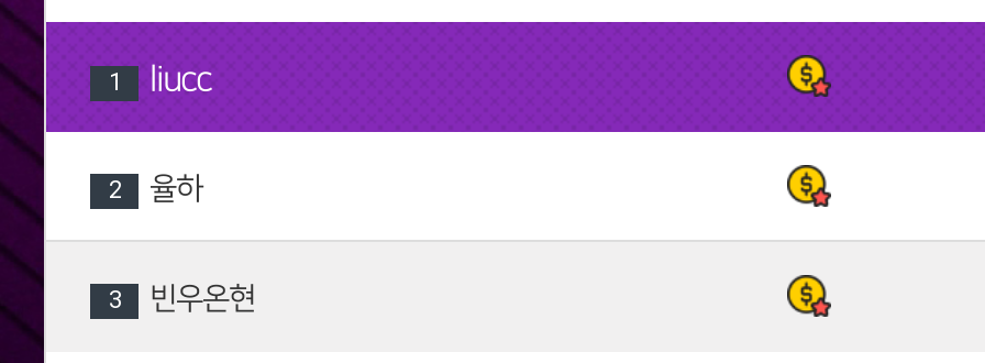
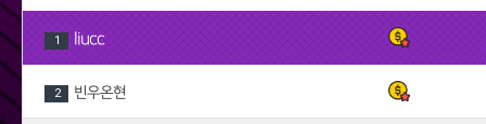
- 율하
- 3
